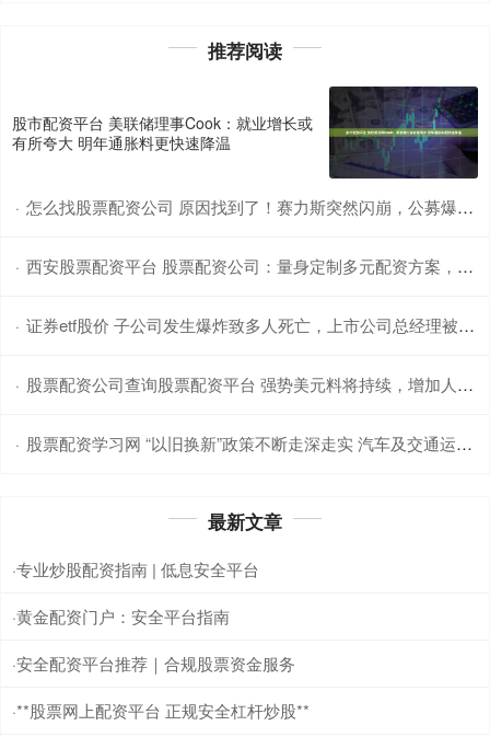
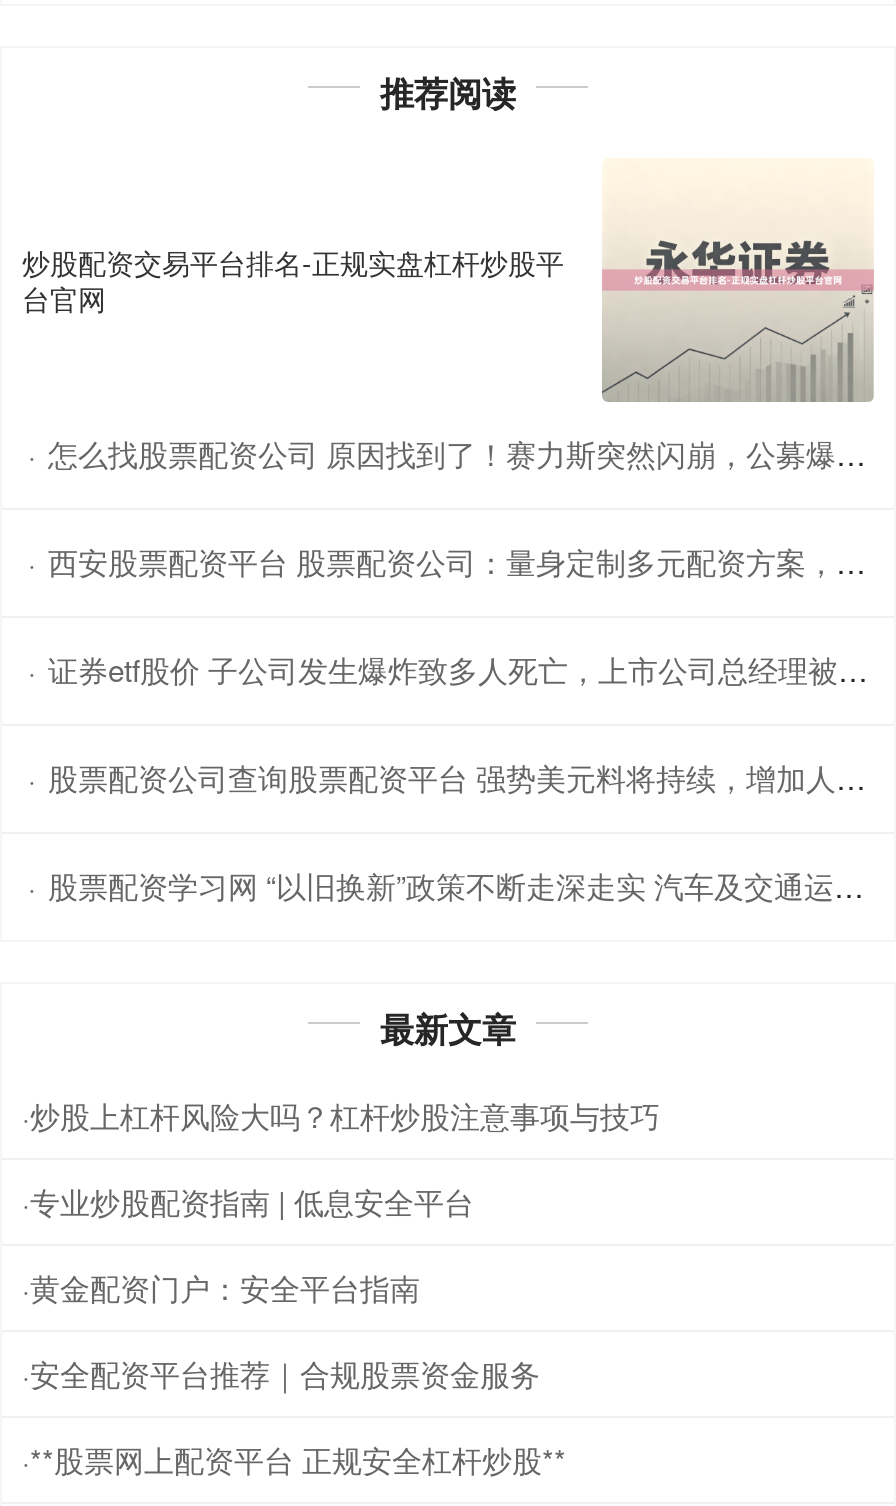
- [image]
- 股市配资平台 美联储理事Cook：就业增长或
- 有所夸大 明年通胀料更快速降温
+ [image]
+ 炒股配资交易平台排名-正规实盘杠杆炒股平
+ 台官网

+ ·炒股上杠杆风险大吗？杠杆炒股注意事项与技巧
